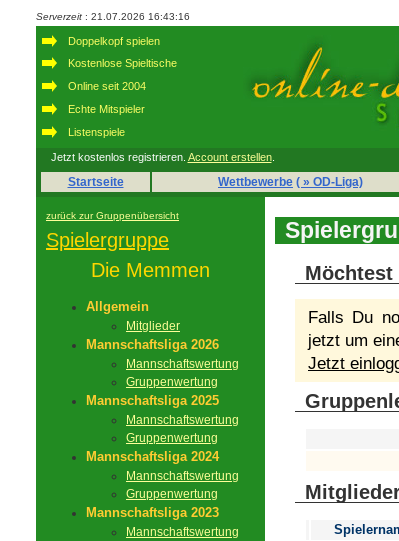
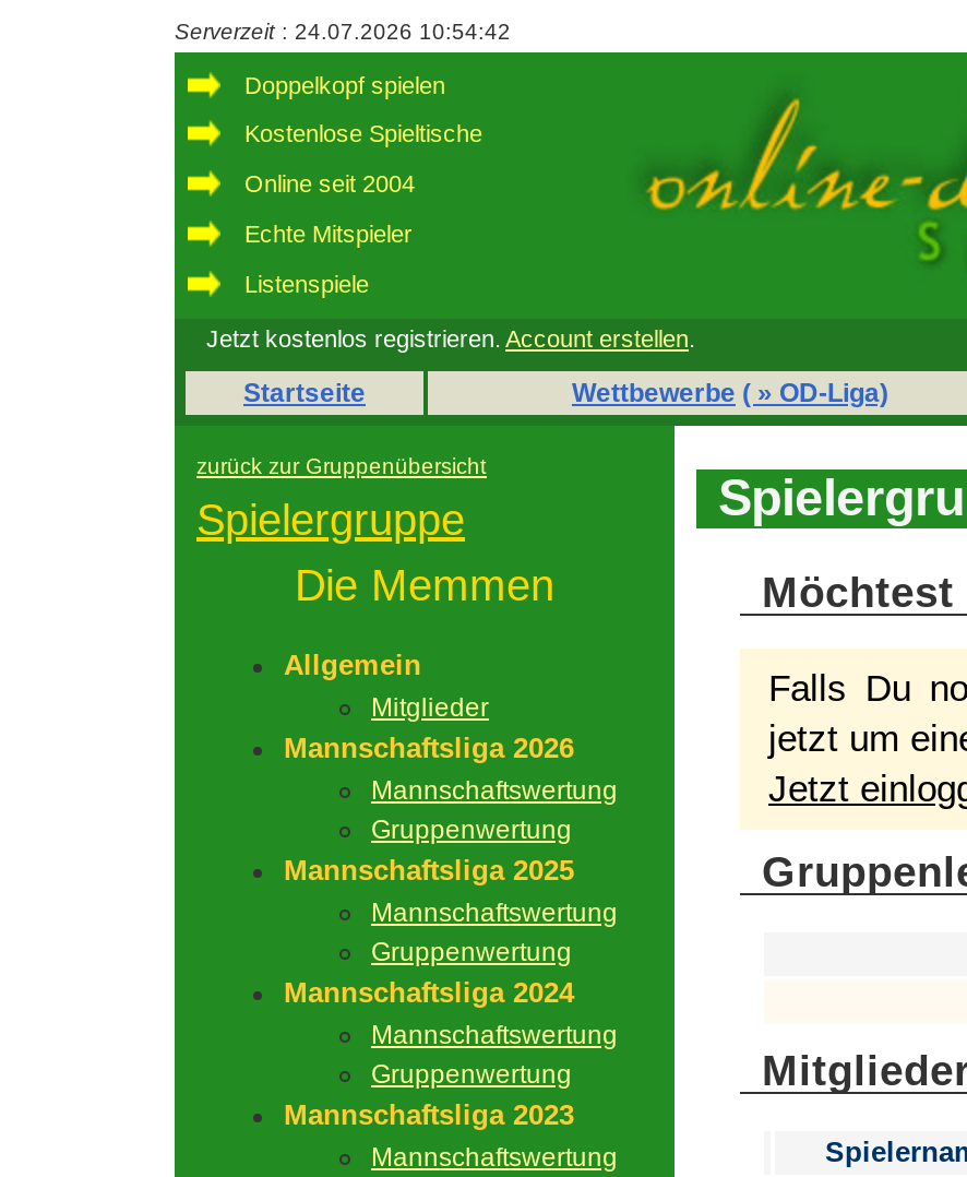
- Serverzeit: 21.07.2026 16:43:16
+ Serverzeit: 24.07.2026 10:54:42
